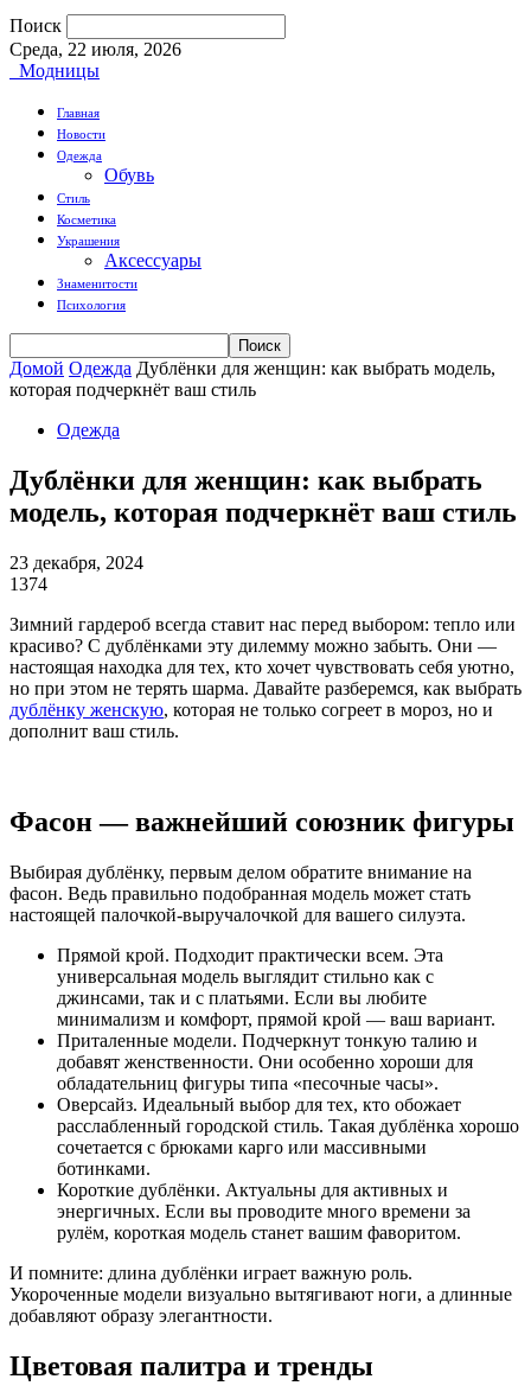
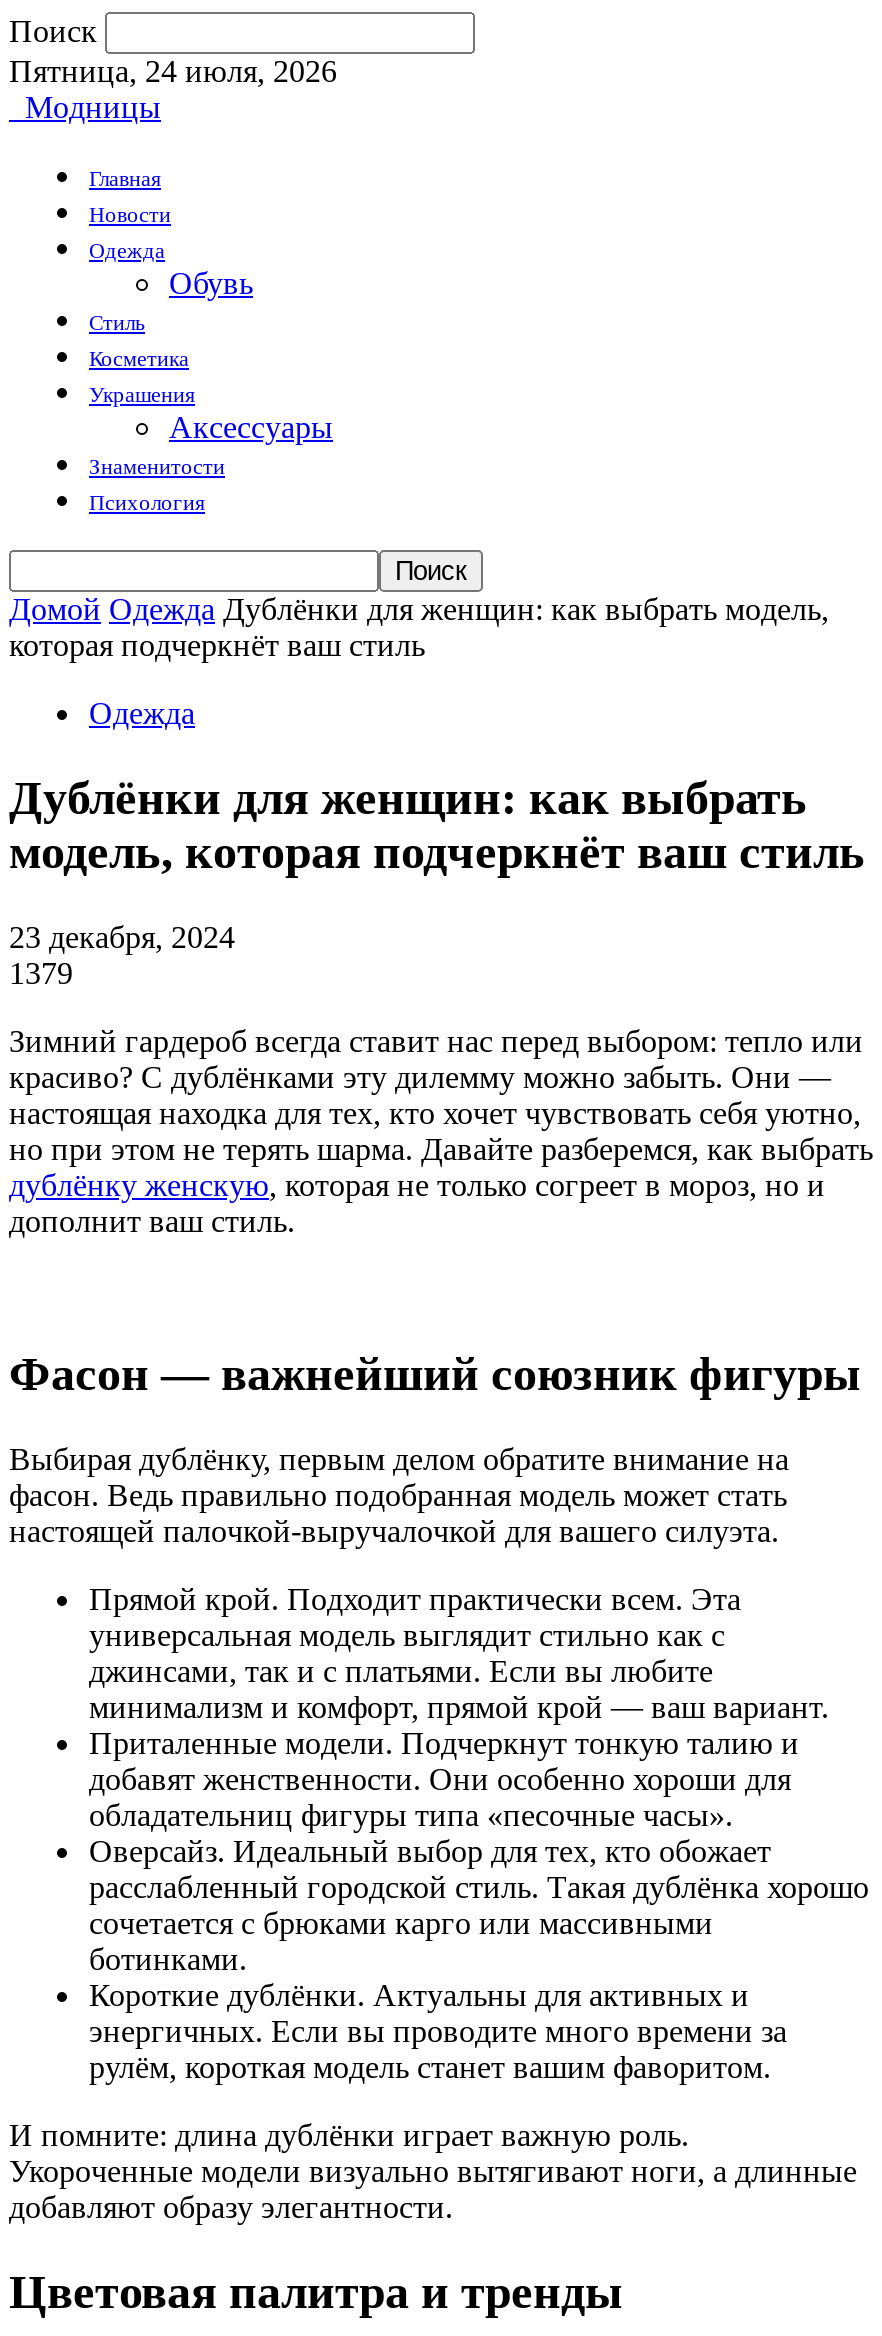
- Среда, 22 июля, 2026
+ Пятница, 24 июля, 2026

- 1374
+ 1379
